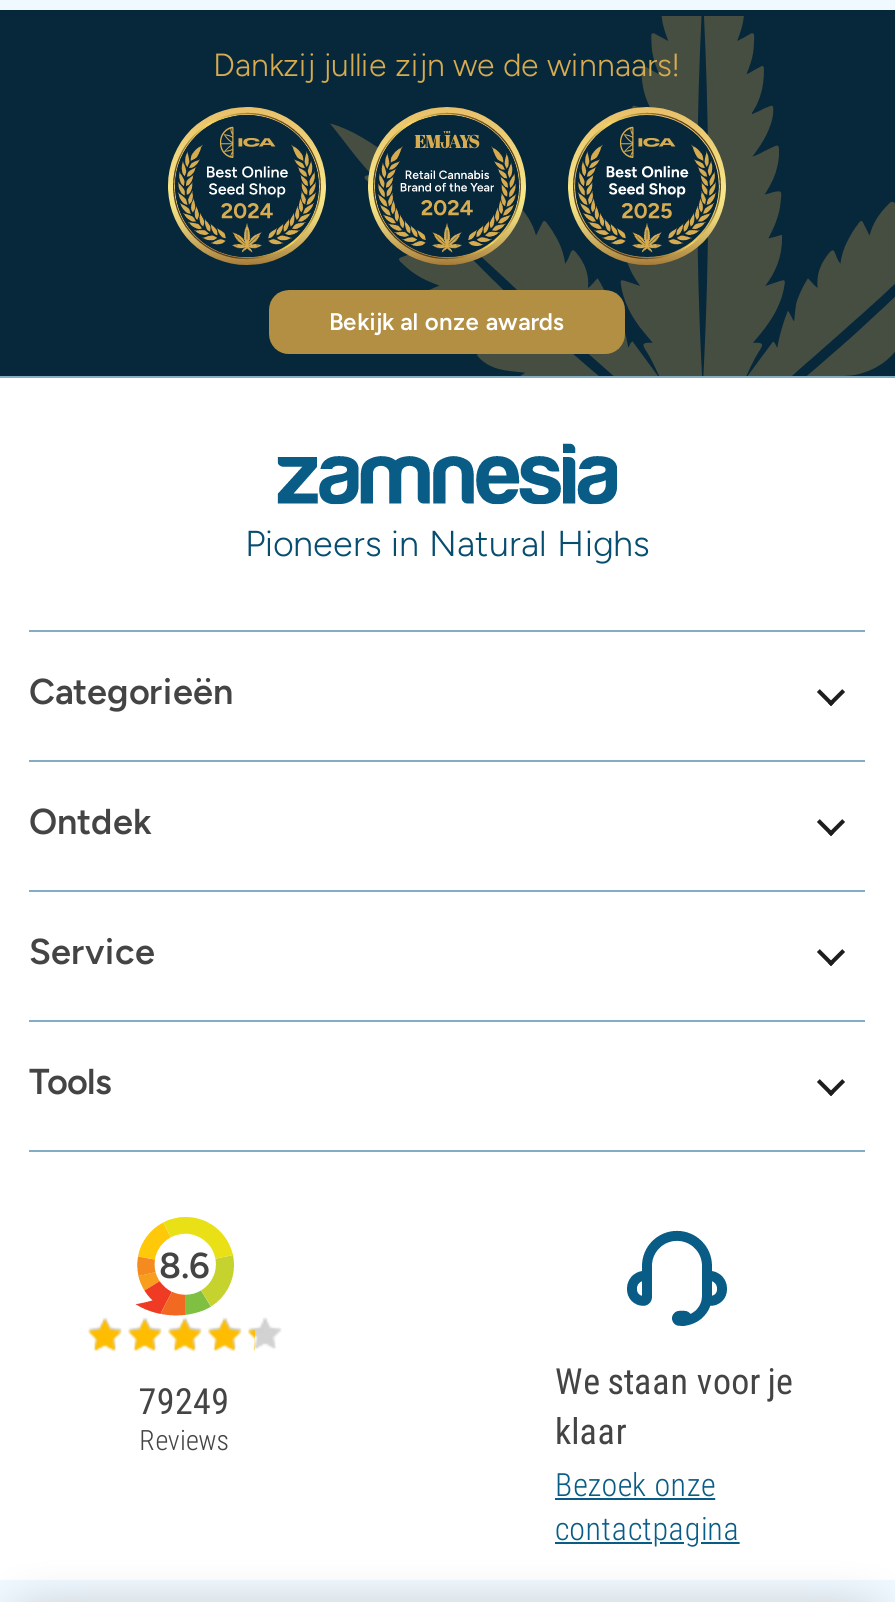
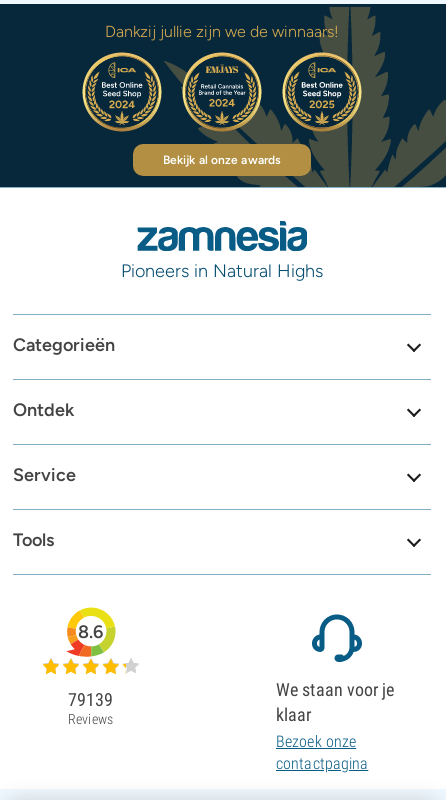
- 79249
+ 79139
